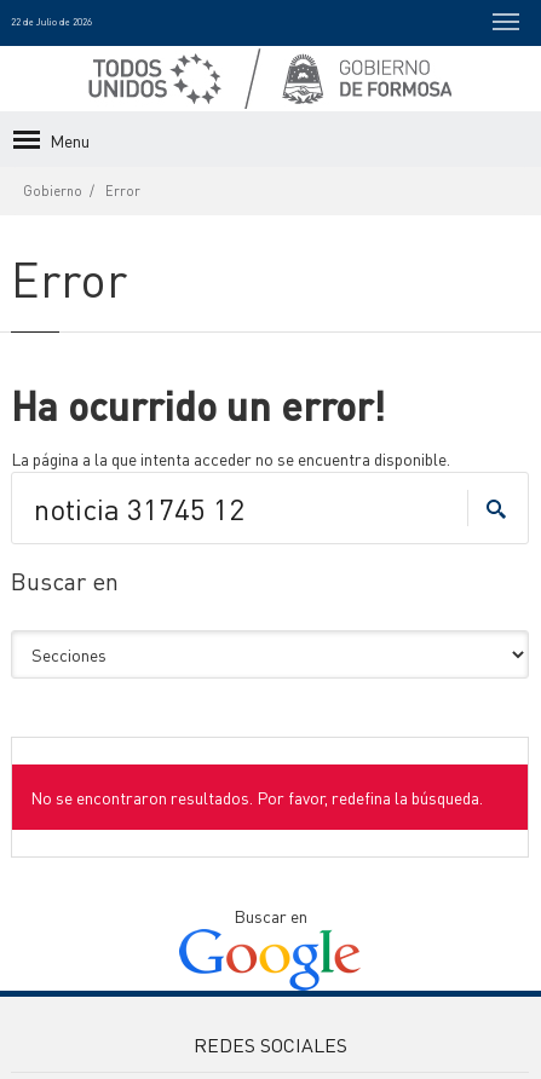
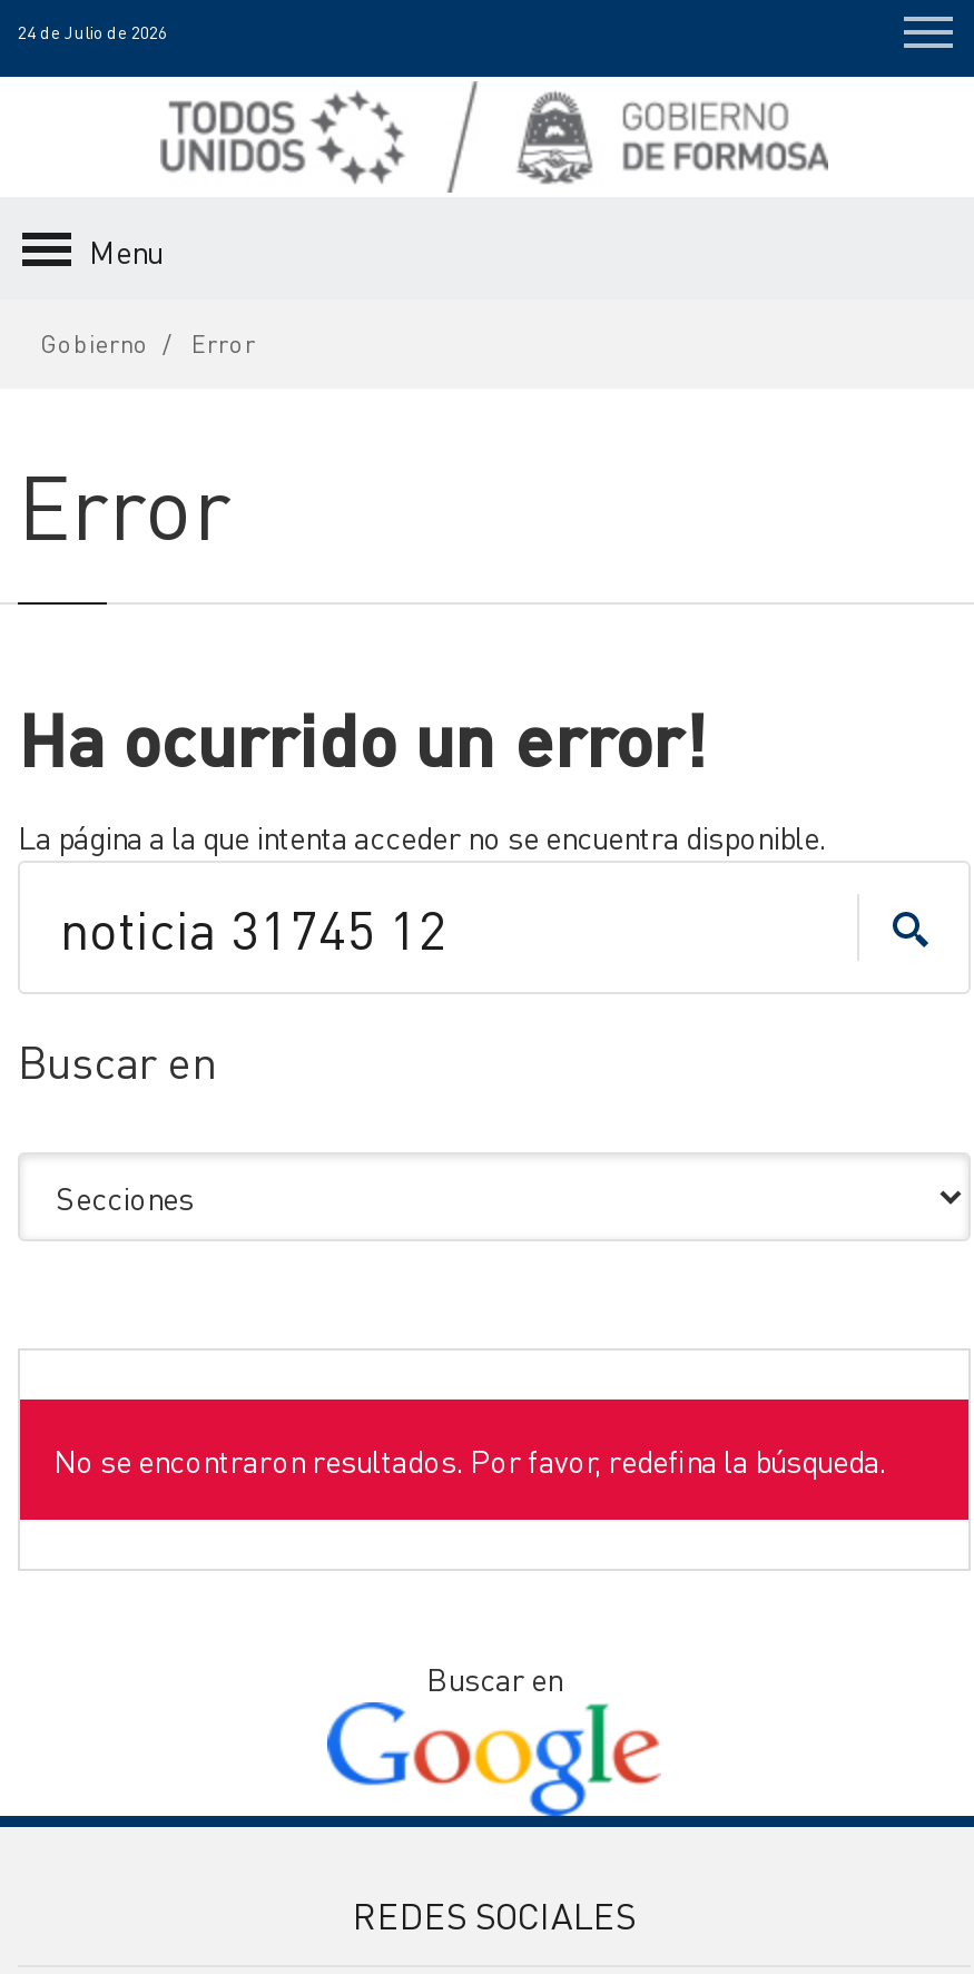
- 22 de Julio de 2026
+ 24 de Julio de 2026
